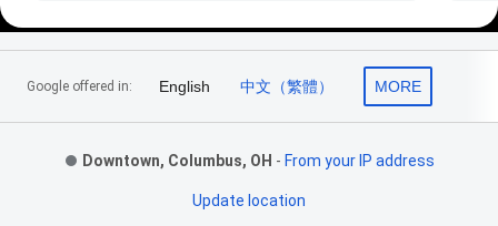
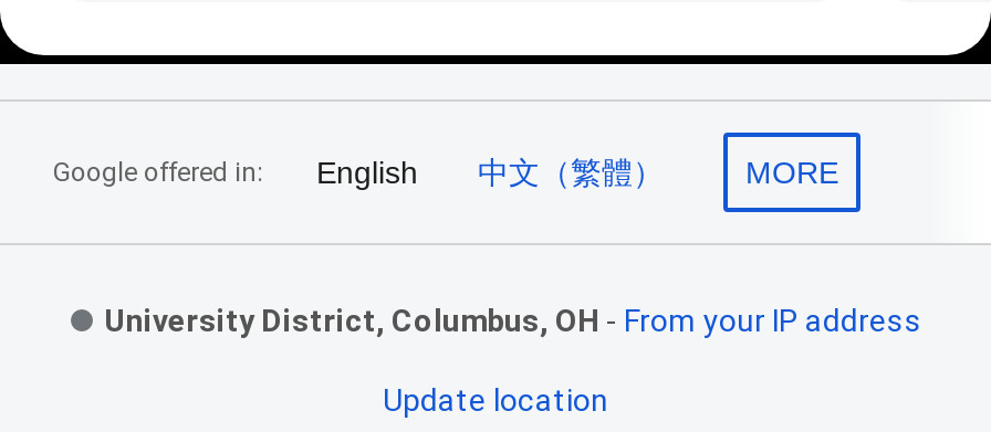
- Downtown, Columbus, OH - From your IP address
+ University District, Columbus, OH - From your IP address
